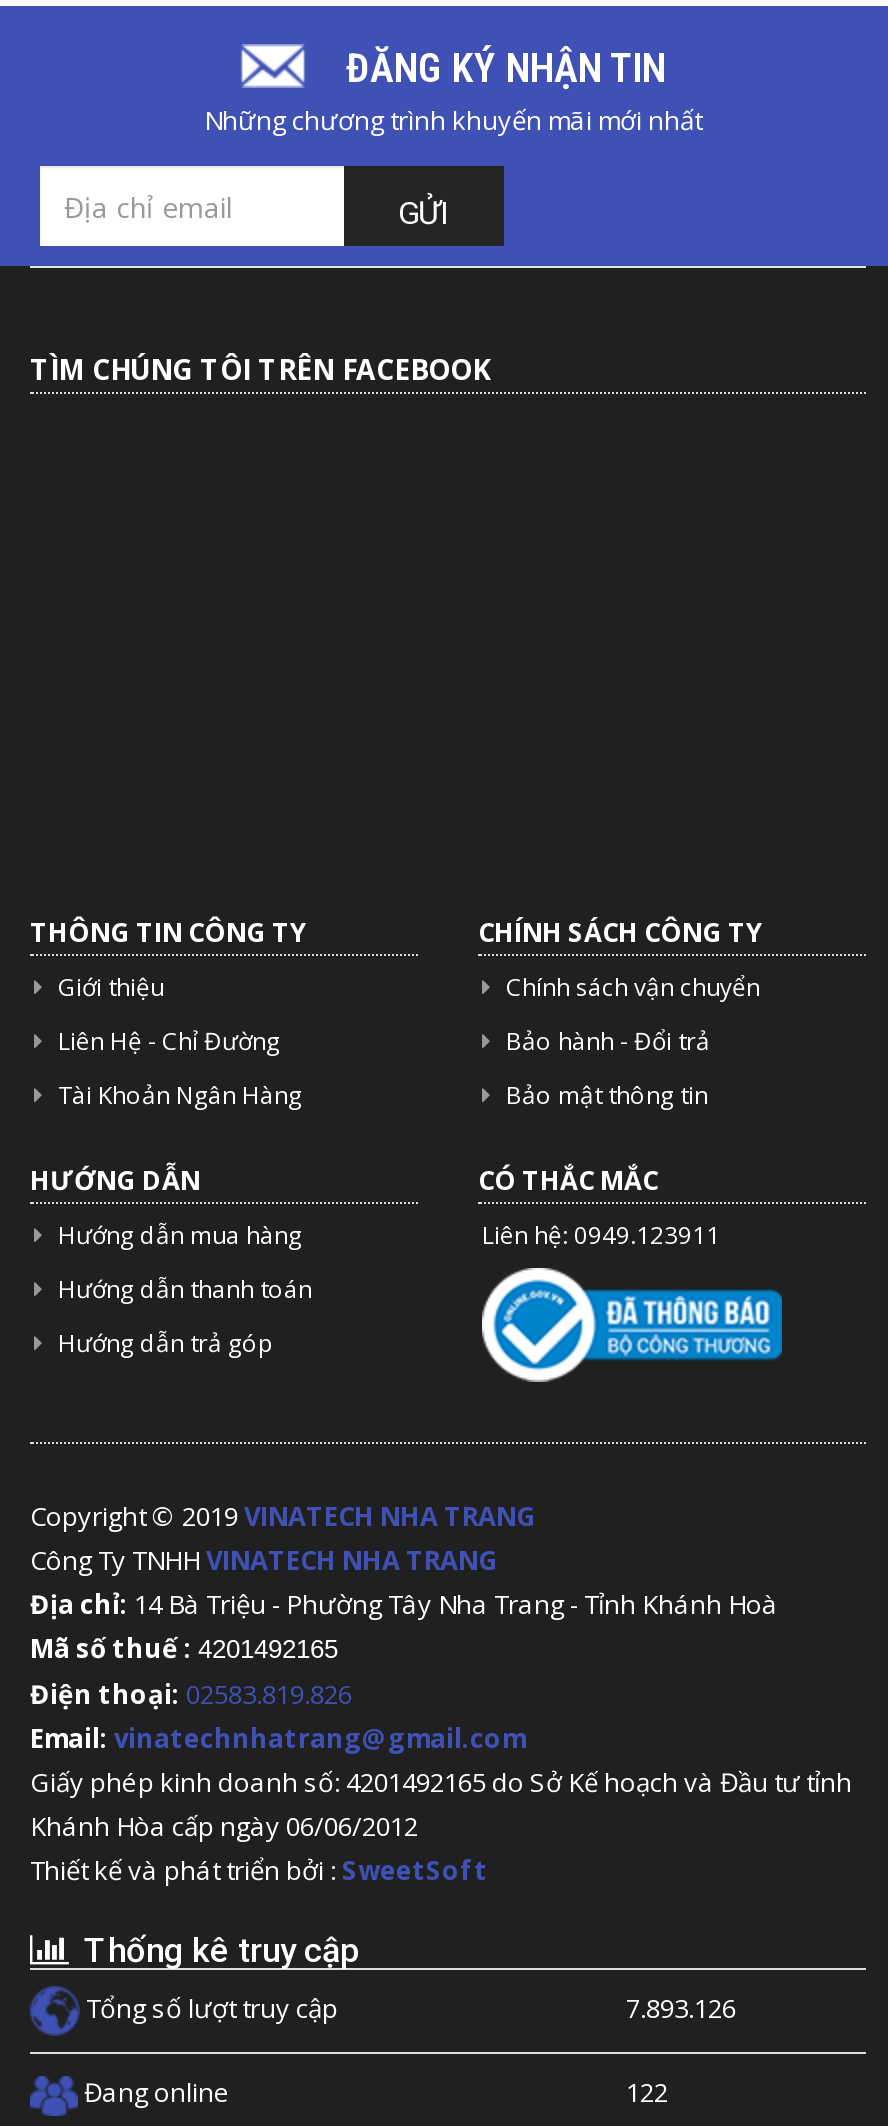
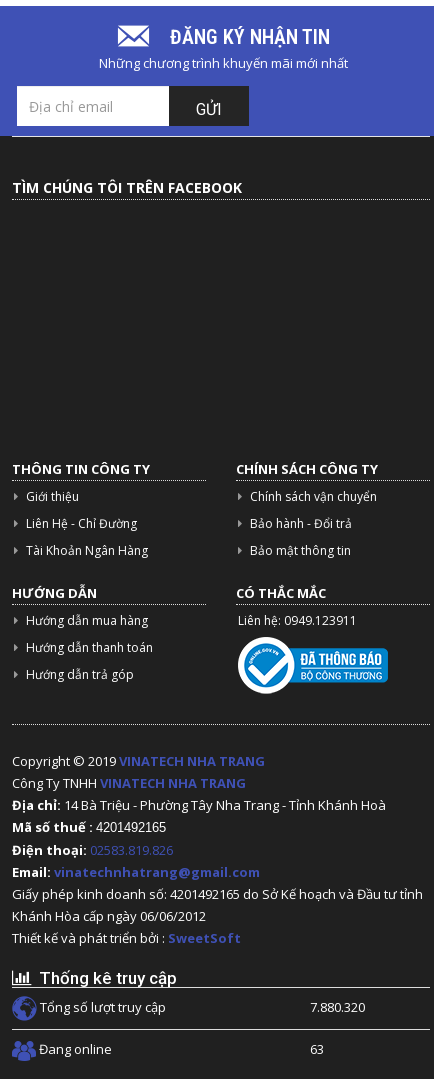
- 7.893.126
+ 7.880.320

- 122
+ 63
